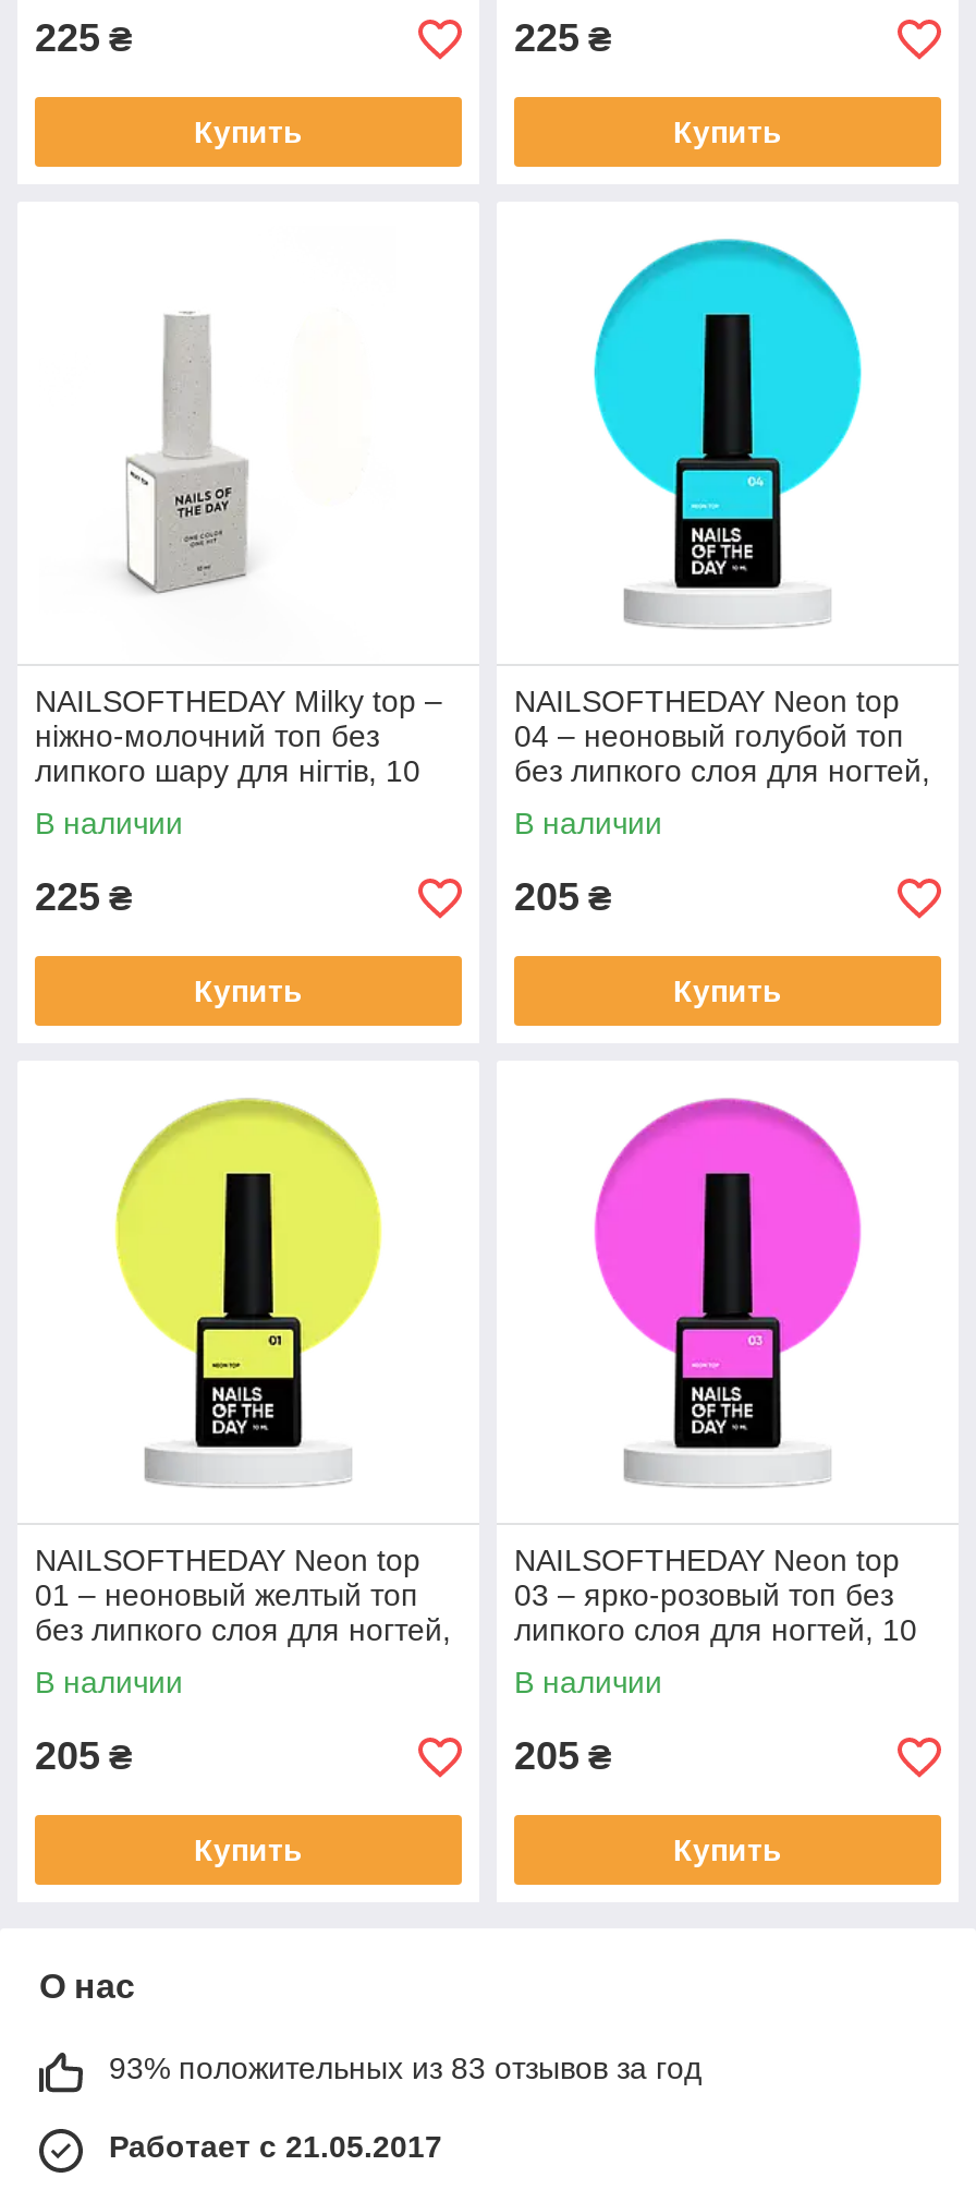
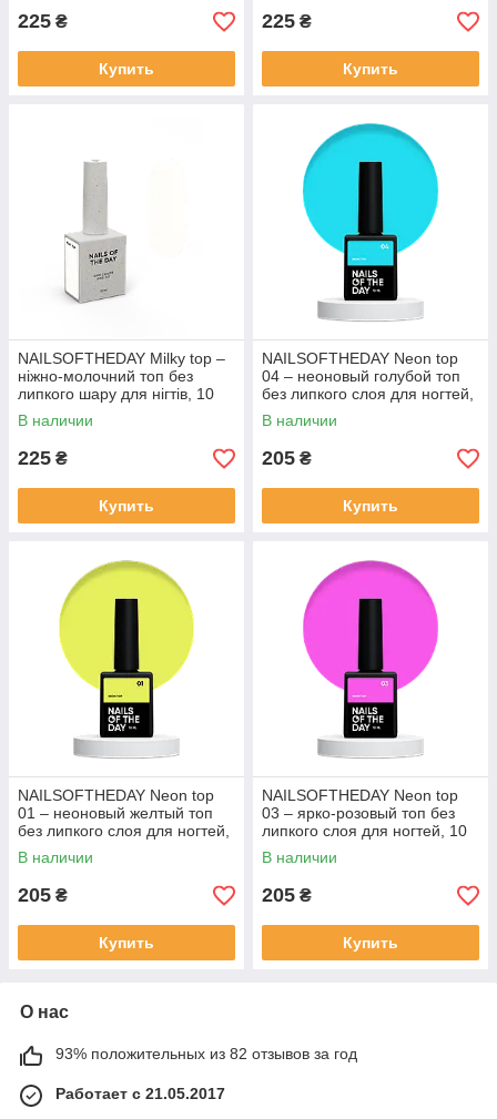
- 93% положительных из 83 отзывов за год
+ 93% положительных из 82 отзывов за год
